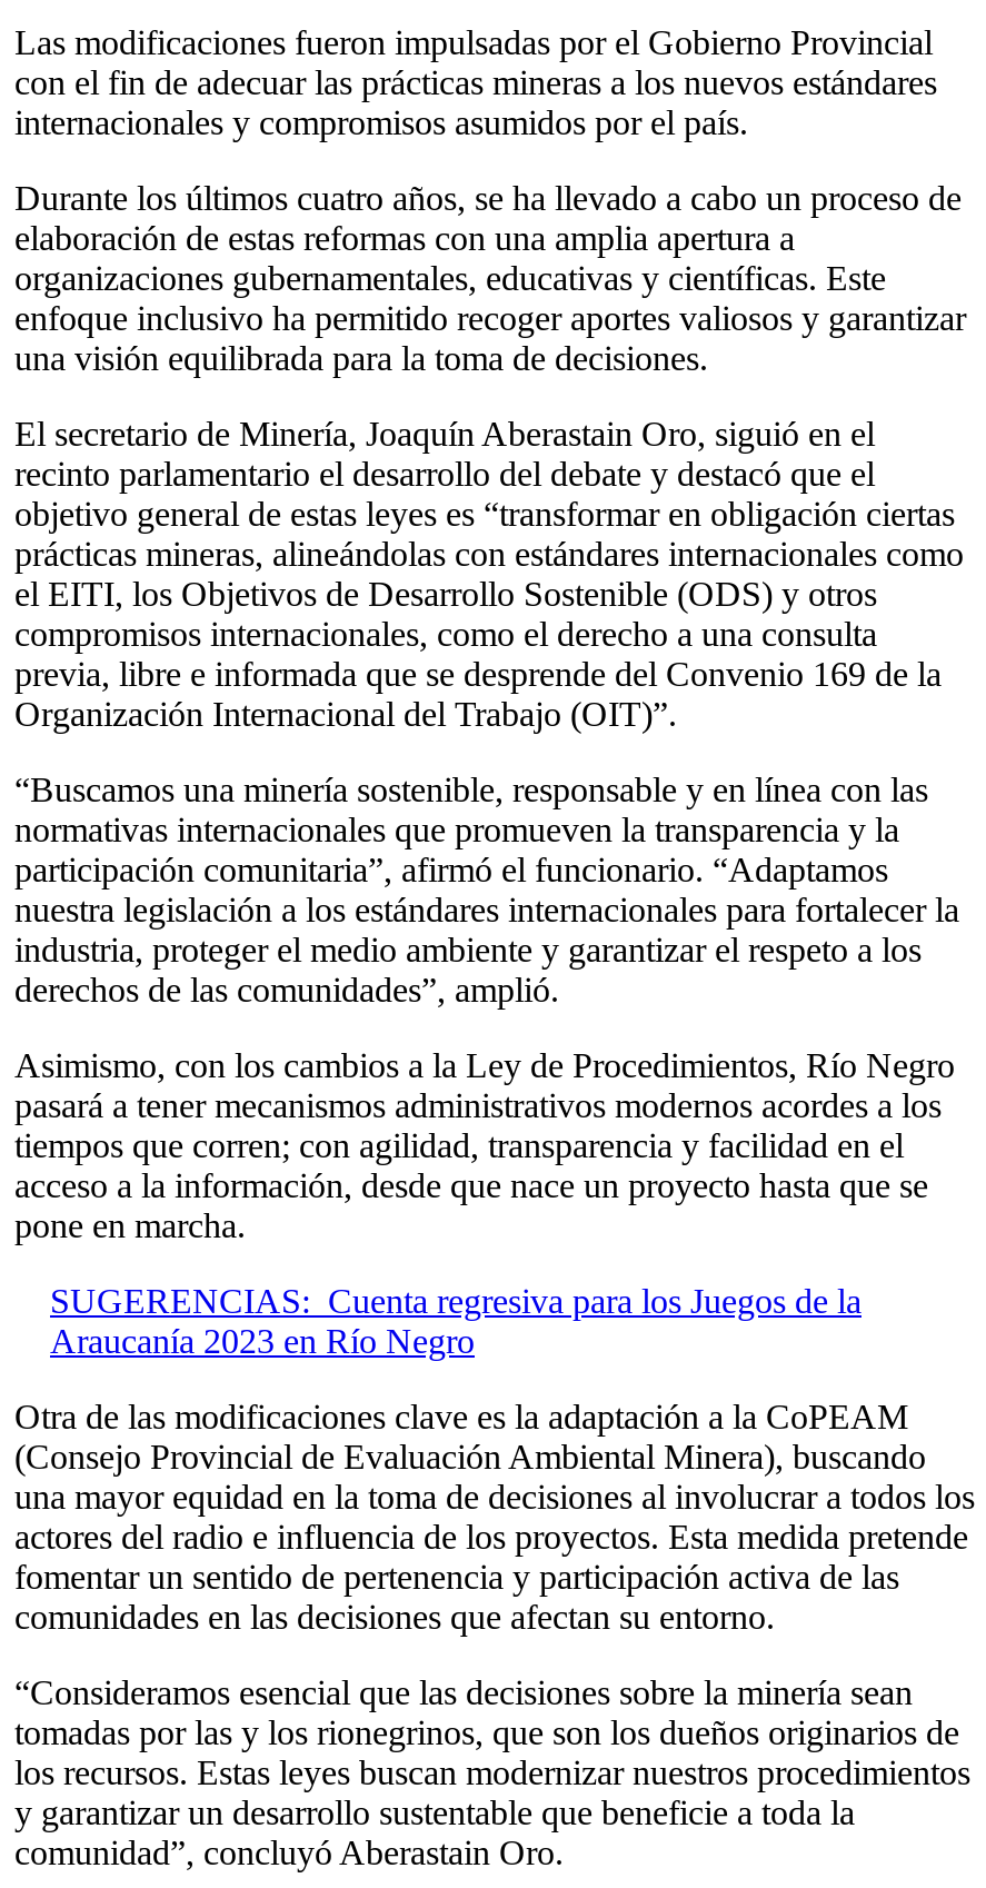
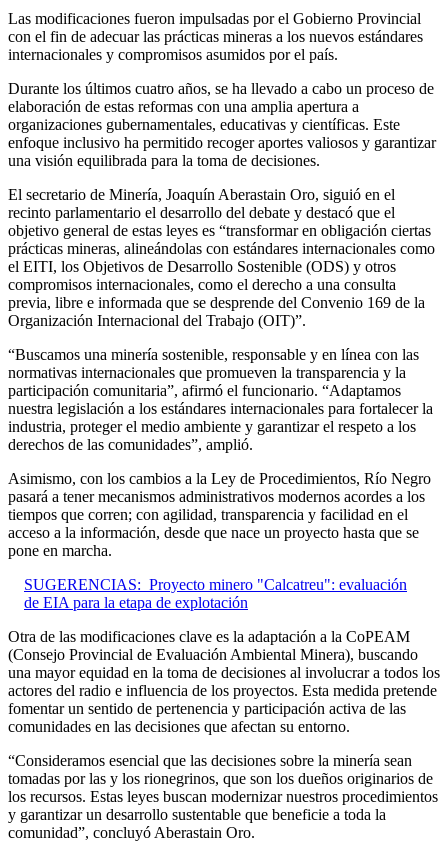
- SUGERENCIAS: Cuenta regresiva para los Juegos de la
- Araucanía 2023 en Río Negro
+ SUGERENCIAS: Proyecto minero "Calcatreu": evaluación
+ de EIA para la etapa de explotación
